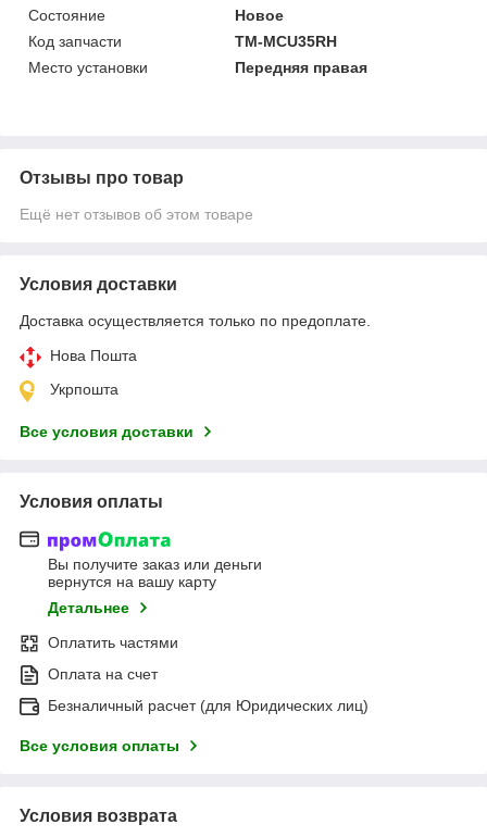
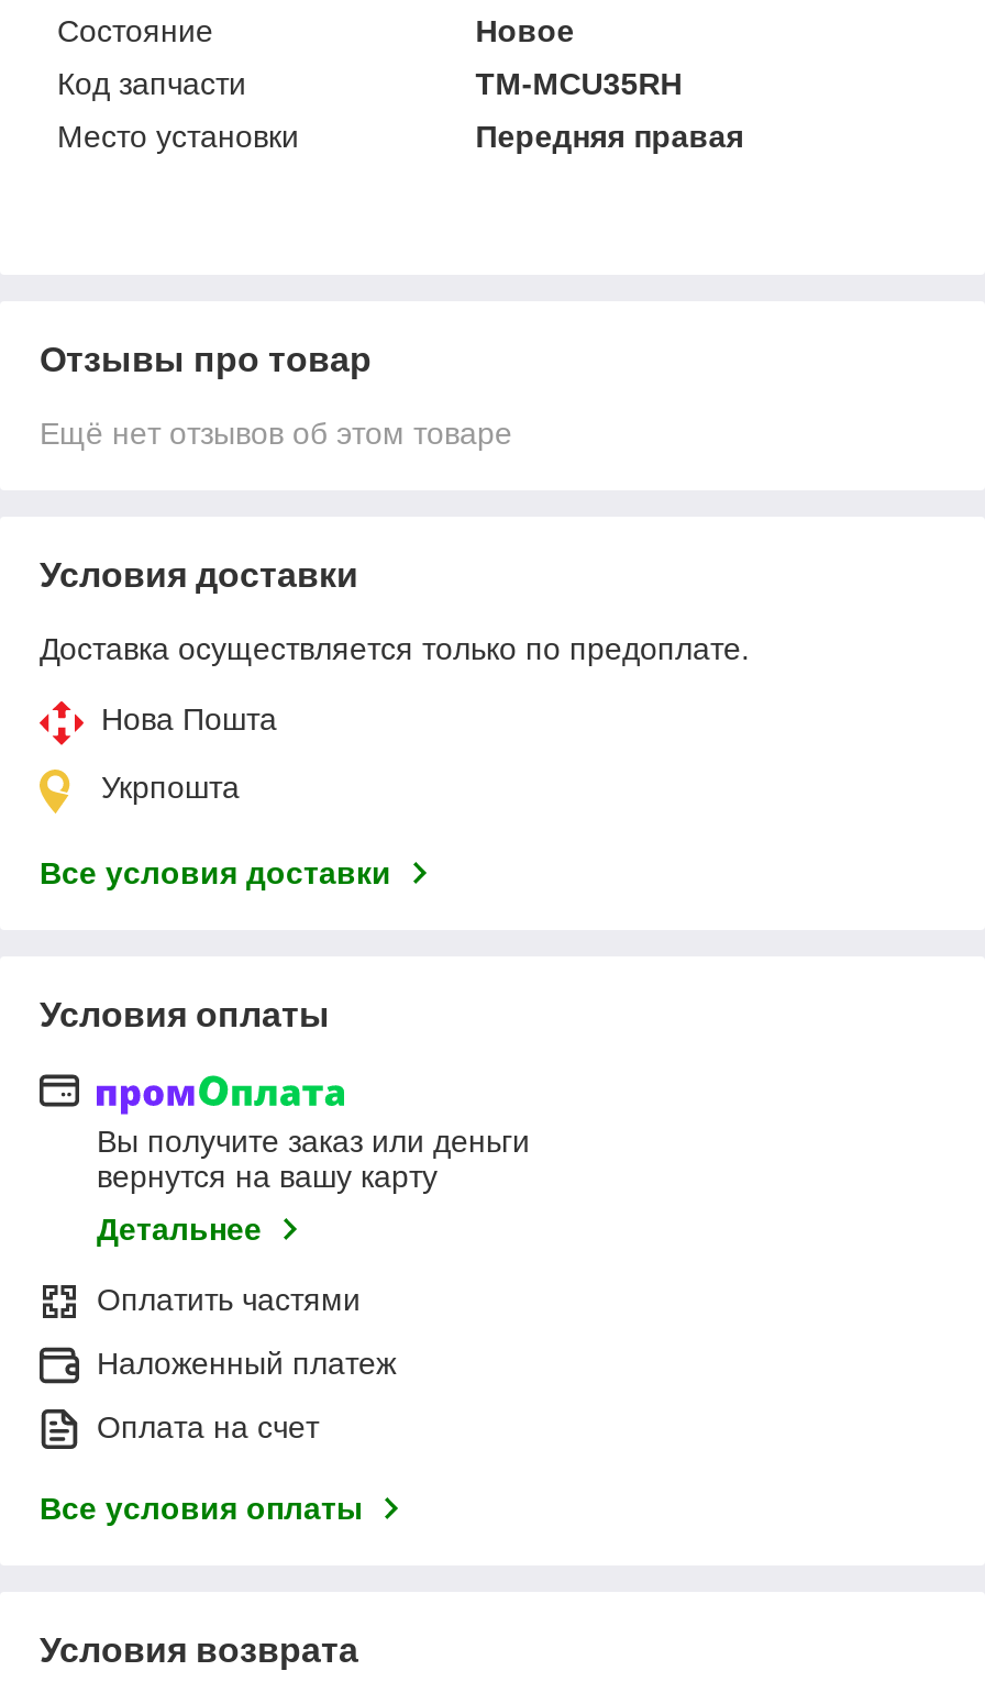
+ Наложенный платеж

moved down: Оплата на счет

- Безналичный расчет (для Юридических лиц)
